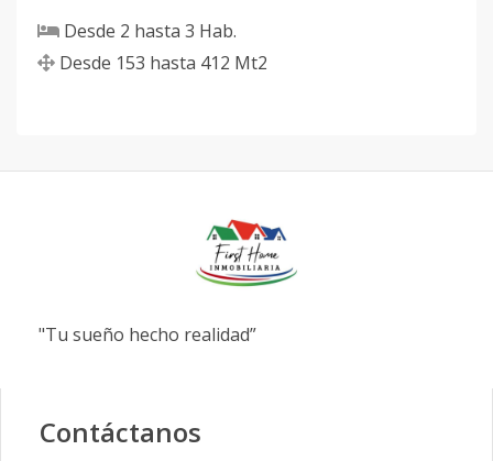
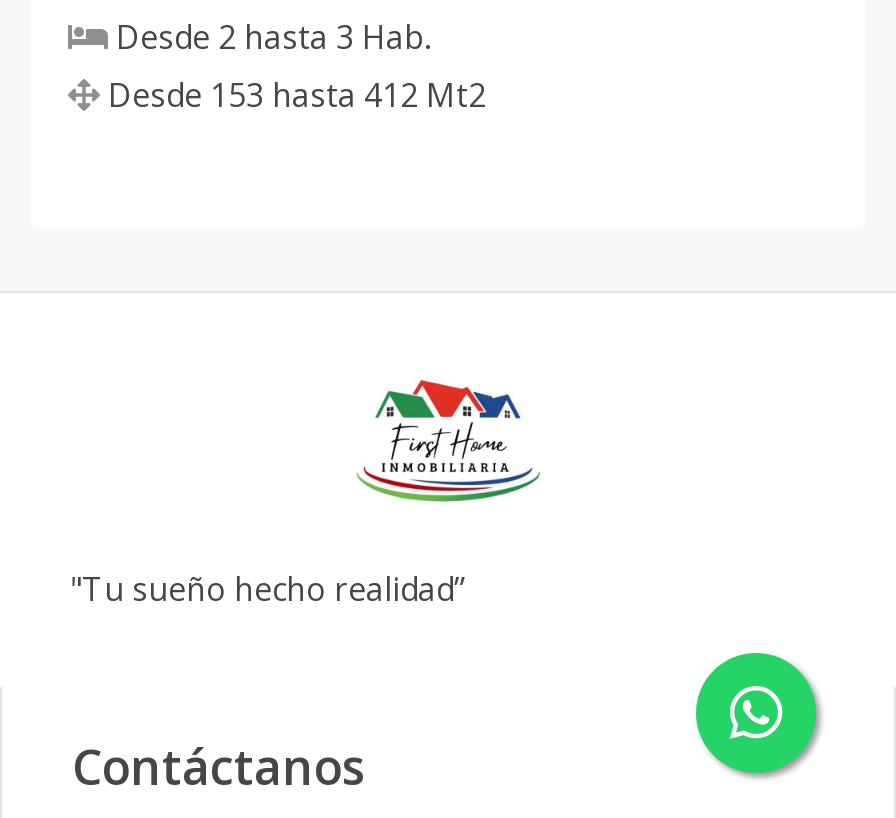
+ [image]
